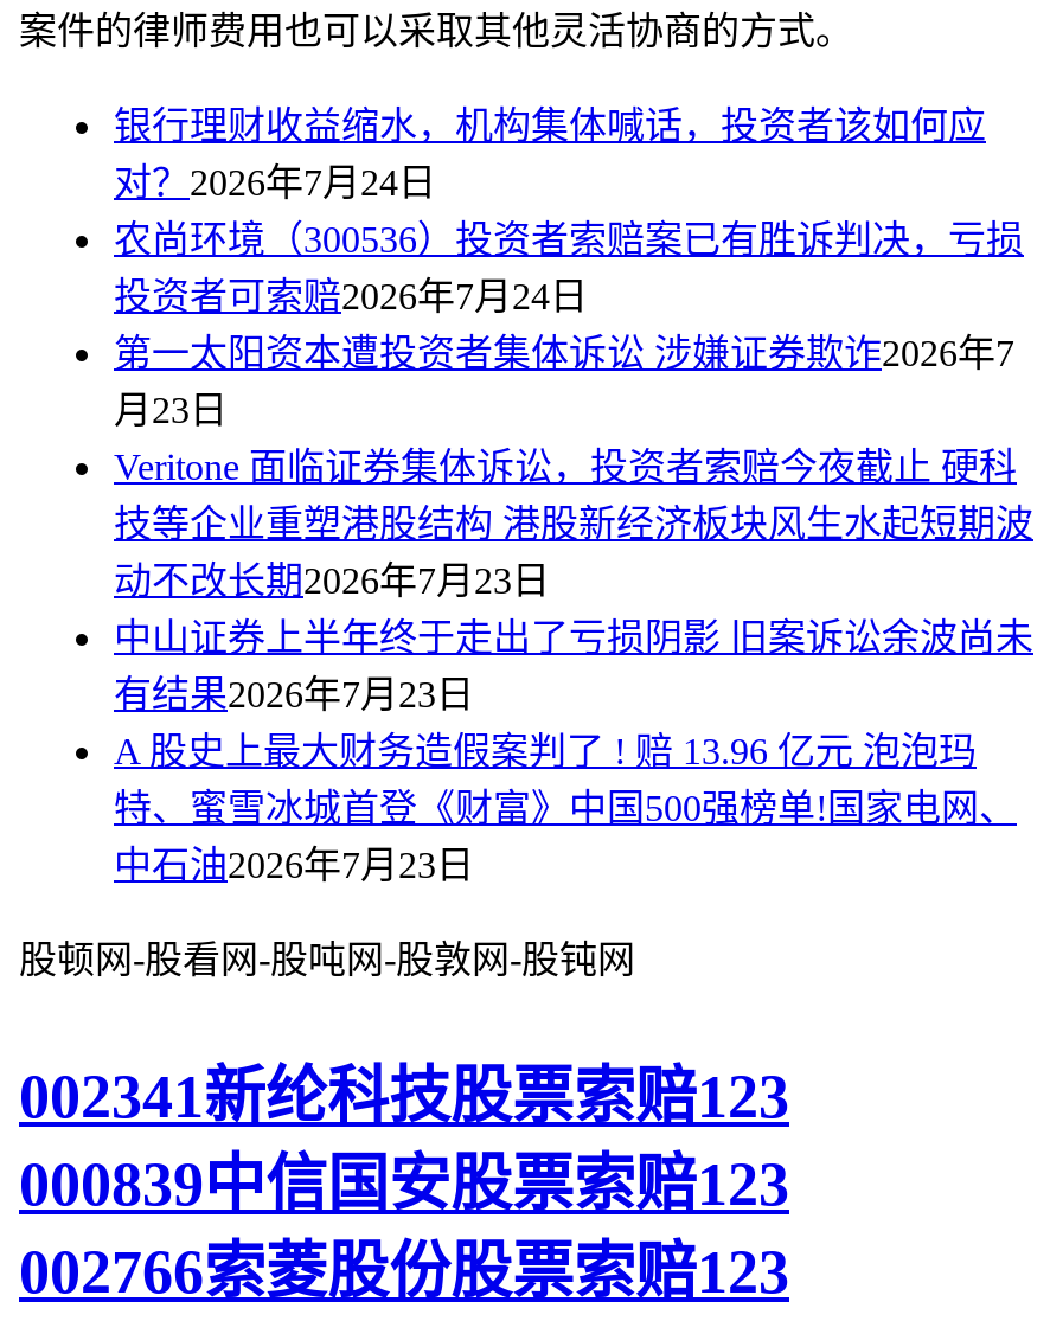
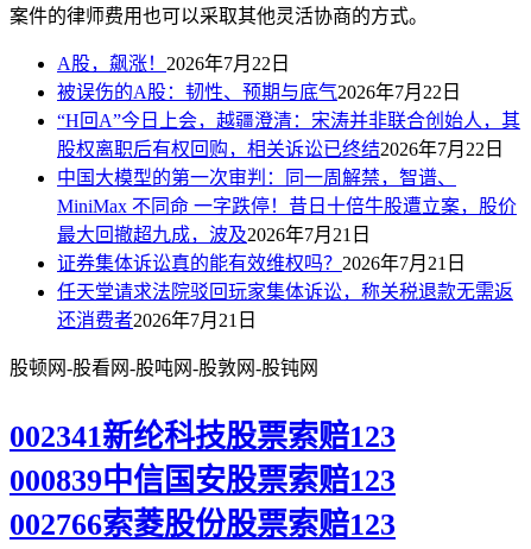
- 银行理财收益缩水，机构集体喊话，投资者该如何应
- 对？2026年7月24日
- 农尚环境（300536）投资者索赔案已有胜诉判决，亏损
- 投资者可索赔2026年7月24日
- 第一太阳资本遭投资者集体诉讼 涉嫌证券欺诈2026年7
- 月23日
- Veritone 面临证券集体诉讼，投资者索赔今夜截止 硬科
- 技等企业重塑港股结构 港股新经济板块风生水起短期波
- 动不改长期2026年7月23日
- 中山证券上半年终于走出了亏损阴影 旧案诉讼余波尚未
- 有结果2026年7月23日
- A 股史上最大财务造假案判了 ! 赔 13.96 亿元 泡泡玛
- 特、蜜雪冰城首登《财富》中国500强榜单!国家电网、
- 中石油2026年7月23日
+ A股，飙涨！2026年7月22日
+ 被误伤的A股：韧性、预期与底气2026年7月22日
+ “H回A”今日上会，越疆澄清：宋涛并非联合创始人，其
+ 股权离职后有权回购，相关诉讼已终结2026年7月22日
+ 中国大模型的第一次审判：同一周解禁，智谱、
+ MiniMax 不同命 一字跌停！昔日十倍牛股遭立案，股价
+ 最大回撤超九成，波及2026年7月21日
+ 证券集体诉讼真的能有效维权吗？2026年7月21日
+ 任天堂请求法院驳回玩家集体诉讼，称关税退款无需返
+ 还消费者2026年7月21日
